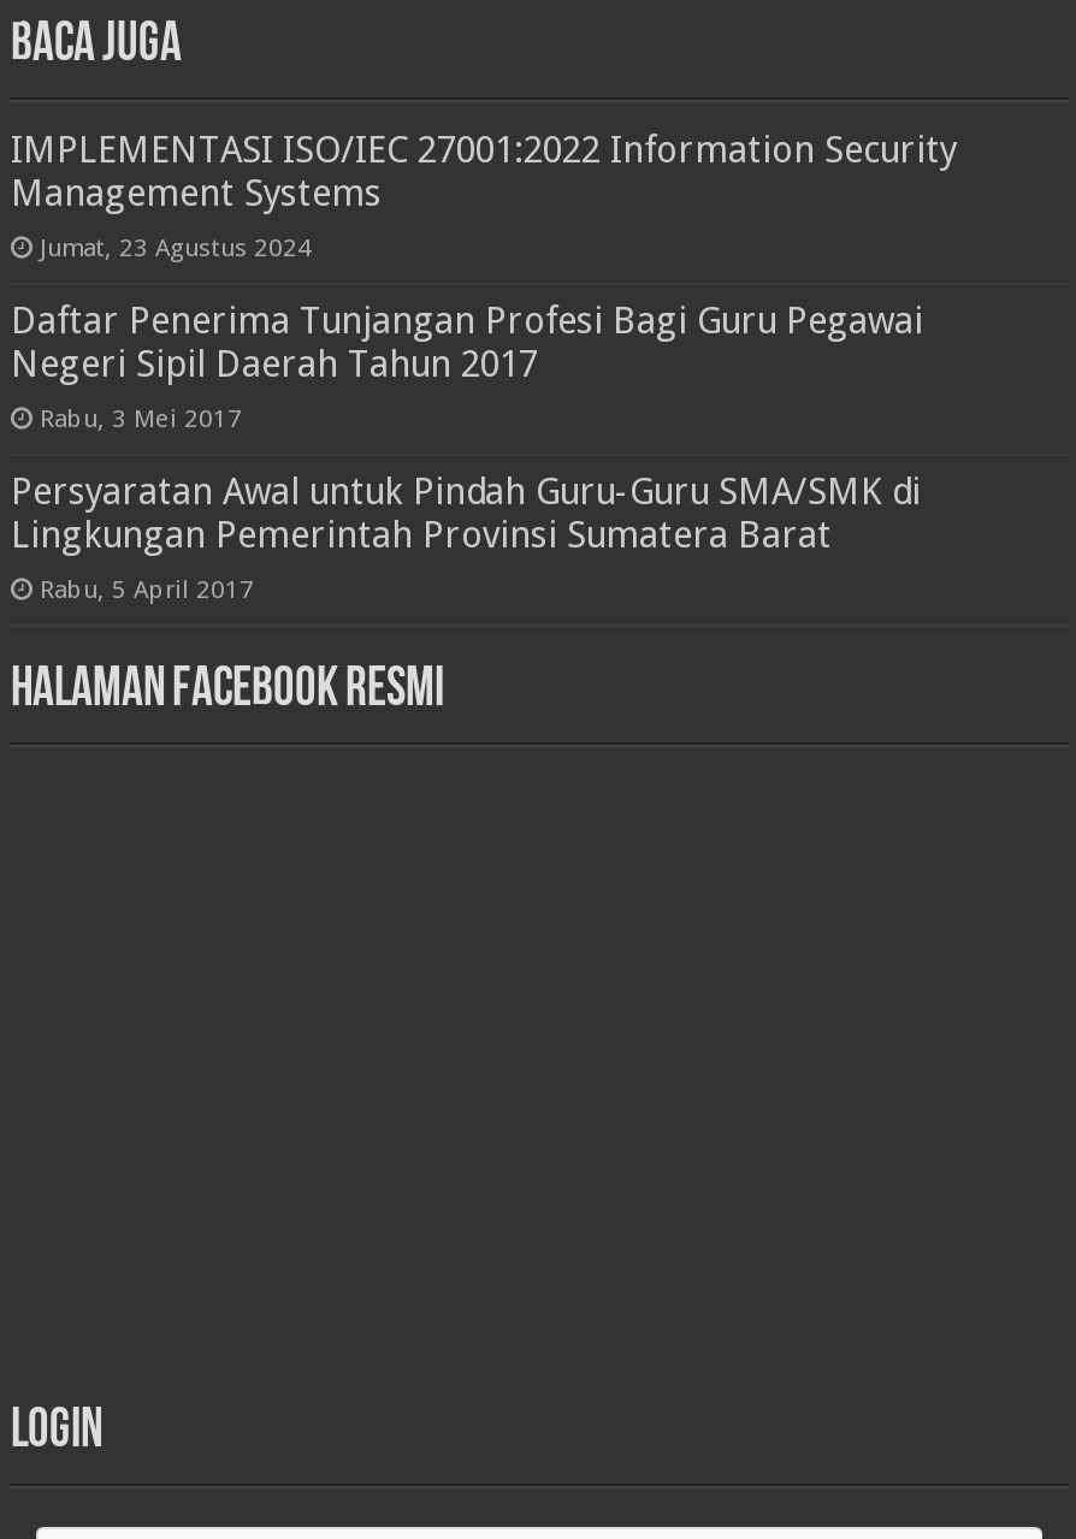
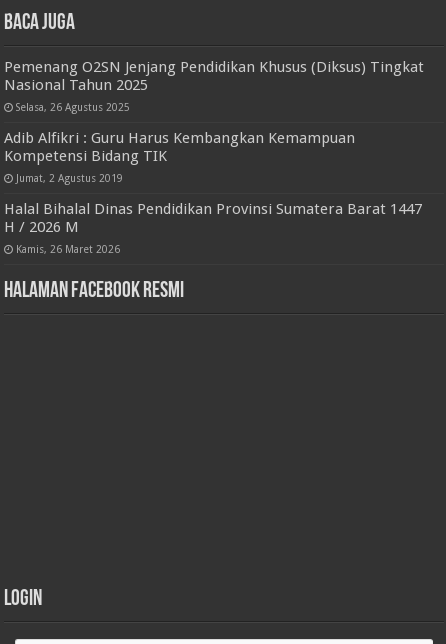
- IMPLEMENTASI ISO/IEC 27001:2022 Information Security
- Management Systems
- Jumat, 23 Agustus 2024
+ Pemenang O2SN Jenjang Pendidikan Khusus (Diksus) Tingkat
+ Nasional Tahun 2025
+ Selasa, 26 Agustus 2025

- Daftar Penerima Tunjangan Profesi Bagi Guru Pegawai
- Negeri Sipil Daerah Tahun 2017
- Rabu, 3 Mei 2017
+ Adib Alfikri : Guru Harus Kembangkan Kemampuan
+ Kompetensi Bidang TIK
+ Jumat, 2 Agustus 2019

- Persyaratan Awal untuk Pindah Guru-Guru SMA/SMK di
- Lingkungan Pemerintah Provinsi Sumatera Barat
- Rabu, 5 April 2017
+ Halal Bihalal Dinas Pendidikan Provinsi Sumatera Barat 1447
+ H / 2026 M
+ Kamis, 26 Maret 2026
